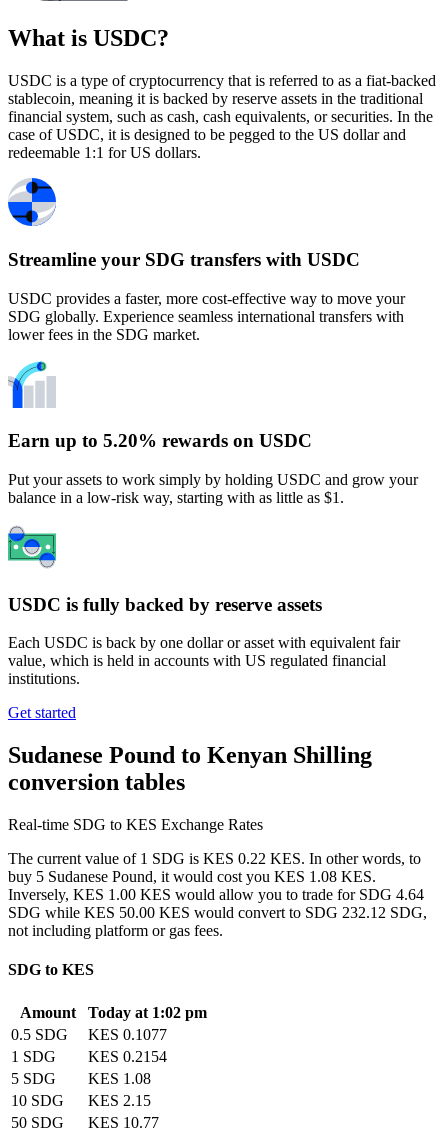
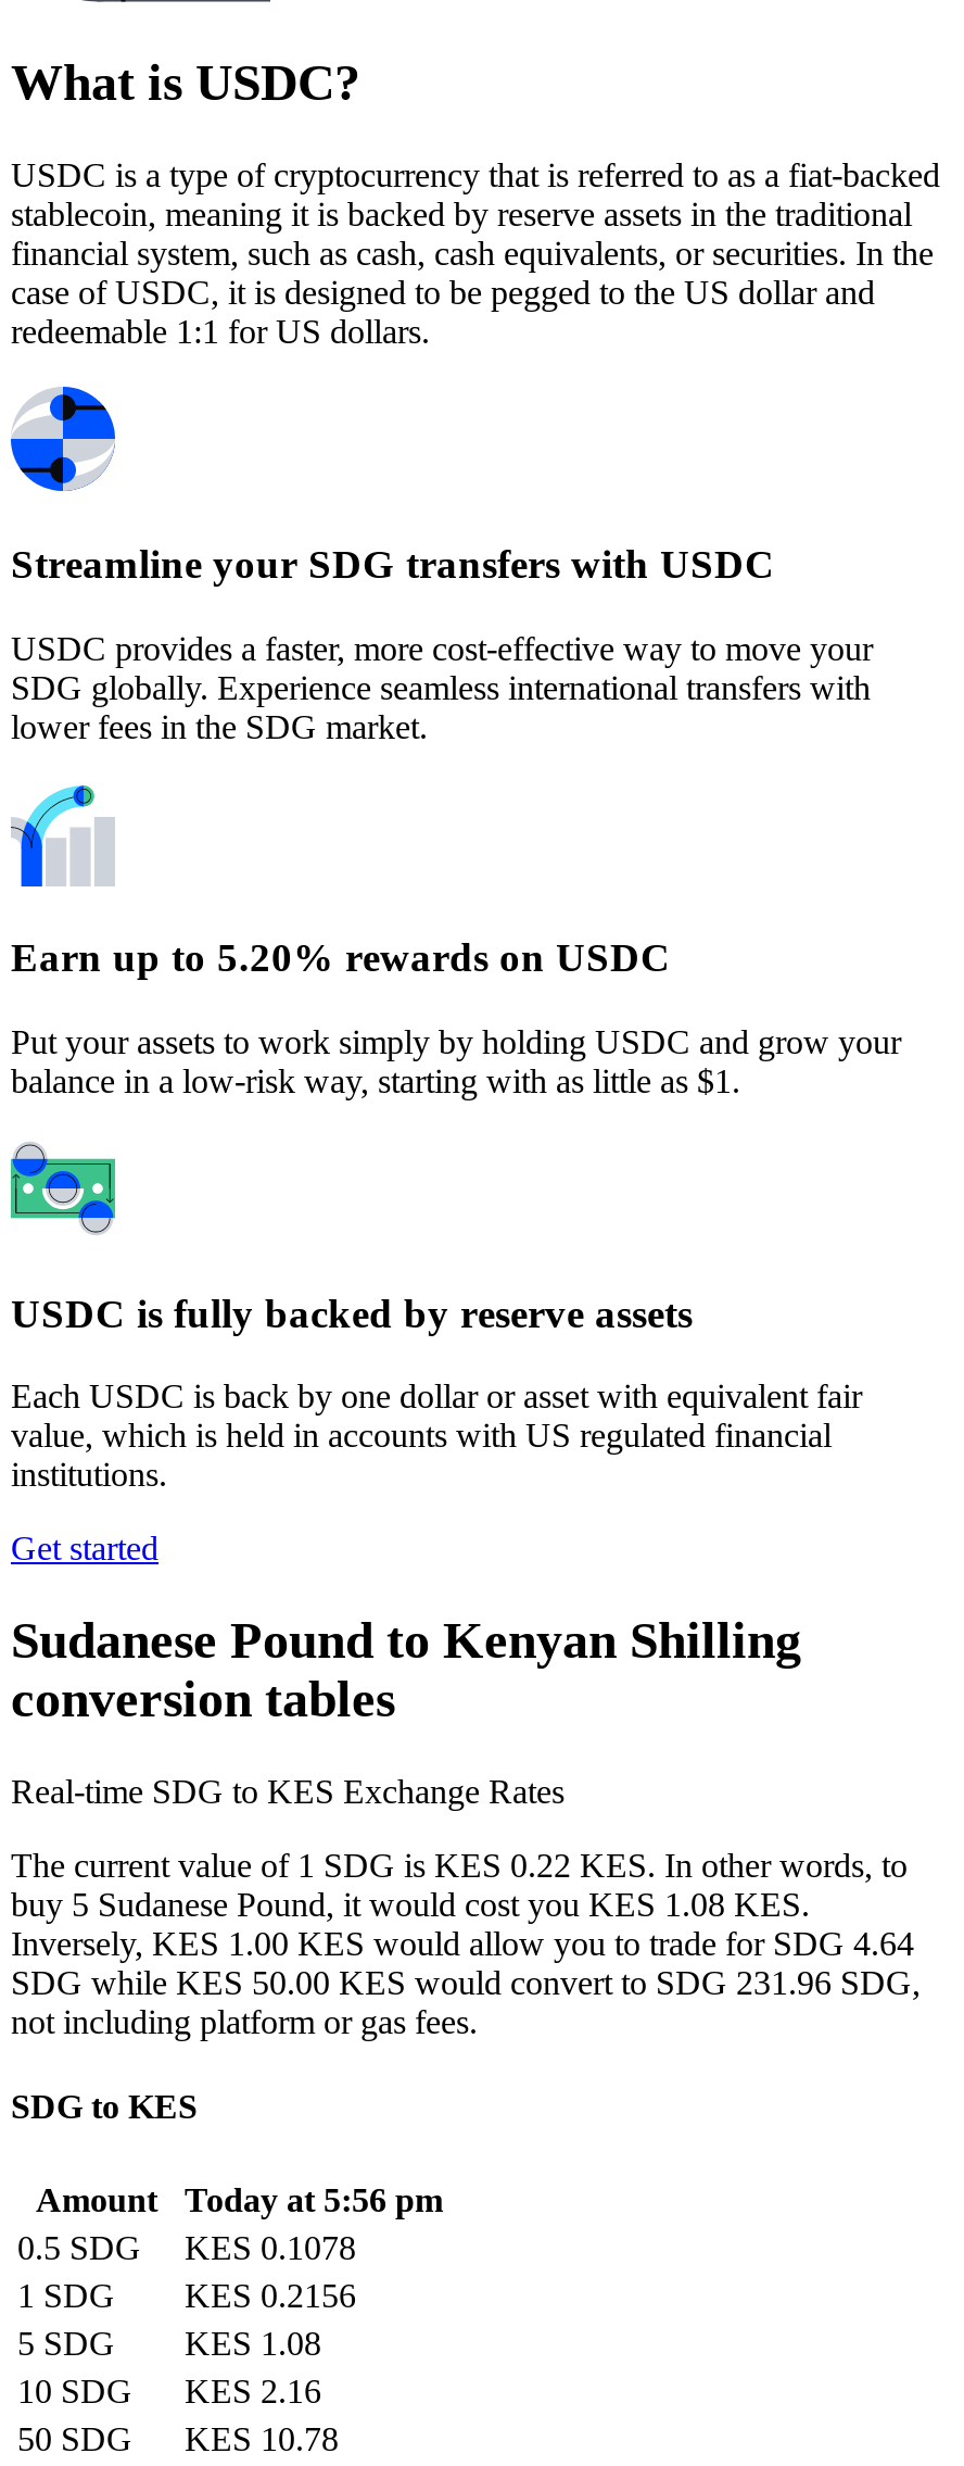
- SDG while KES 50.00 KES would convert to SDG 232.12 SDG,
+ SDG while KES 50.00 KES would convert to SDG 231.96 SDG,

- Amount Today at 1:02 pm
+ Amount Today at 5:56 pm

- 0.5 SDG KES 0.1077
+ 0.5 SDG KES 0.1078

- 1 SDG KES 0.2154
+ 1 SDG KES 0.2156

- 10 SDG KES 2.15
+ 10 SDG KES 2.16

- 50 SDG KES 10.77
+ 50 SDG KES 10.78
